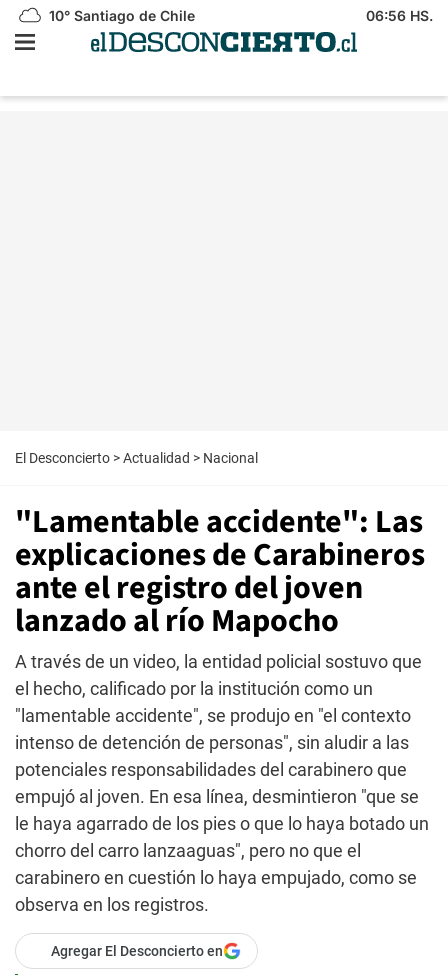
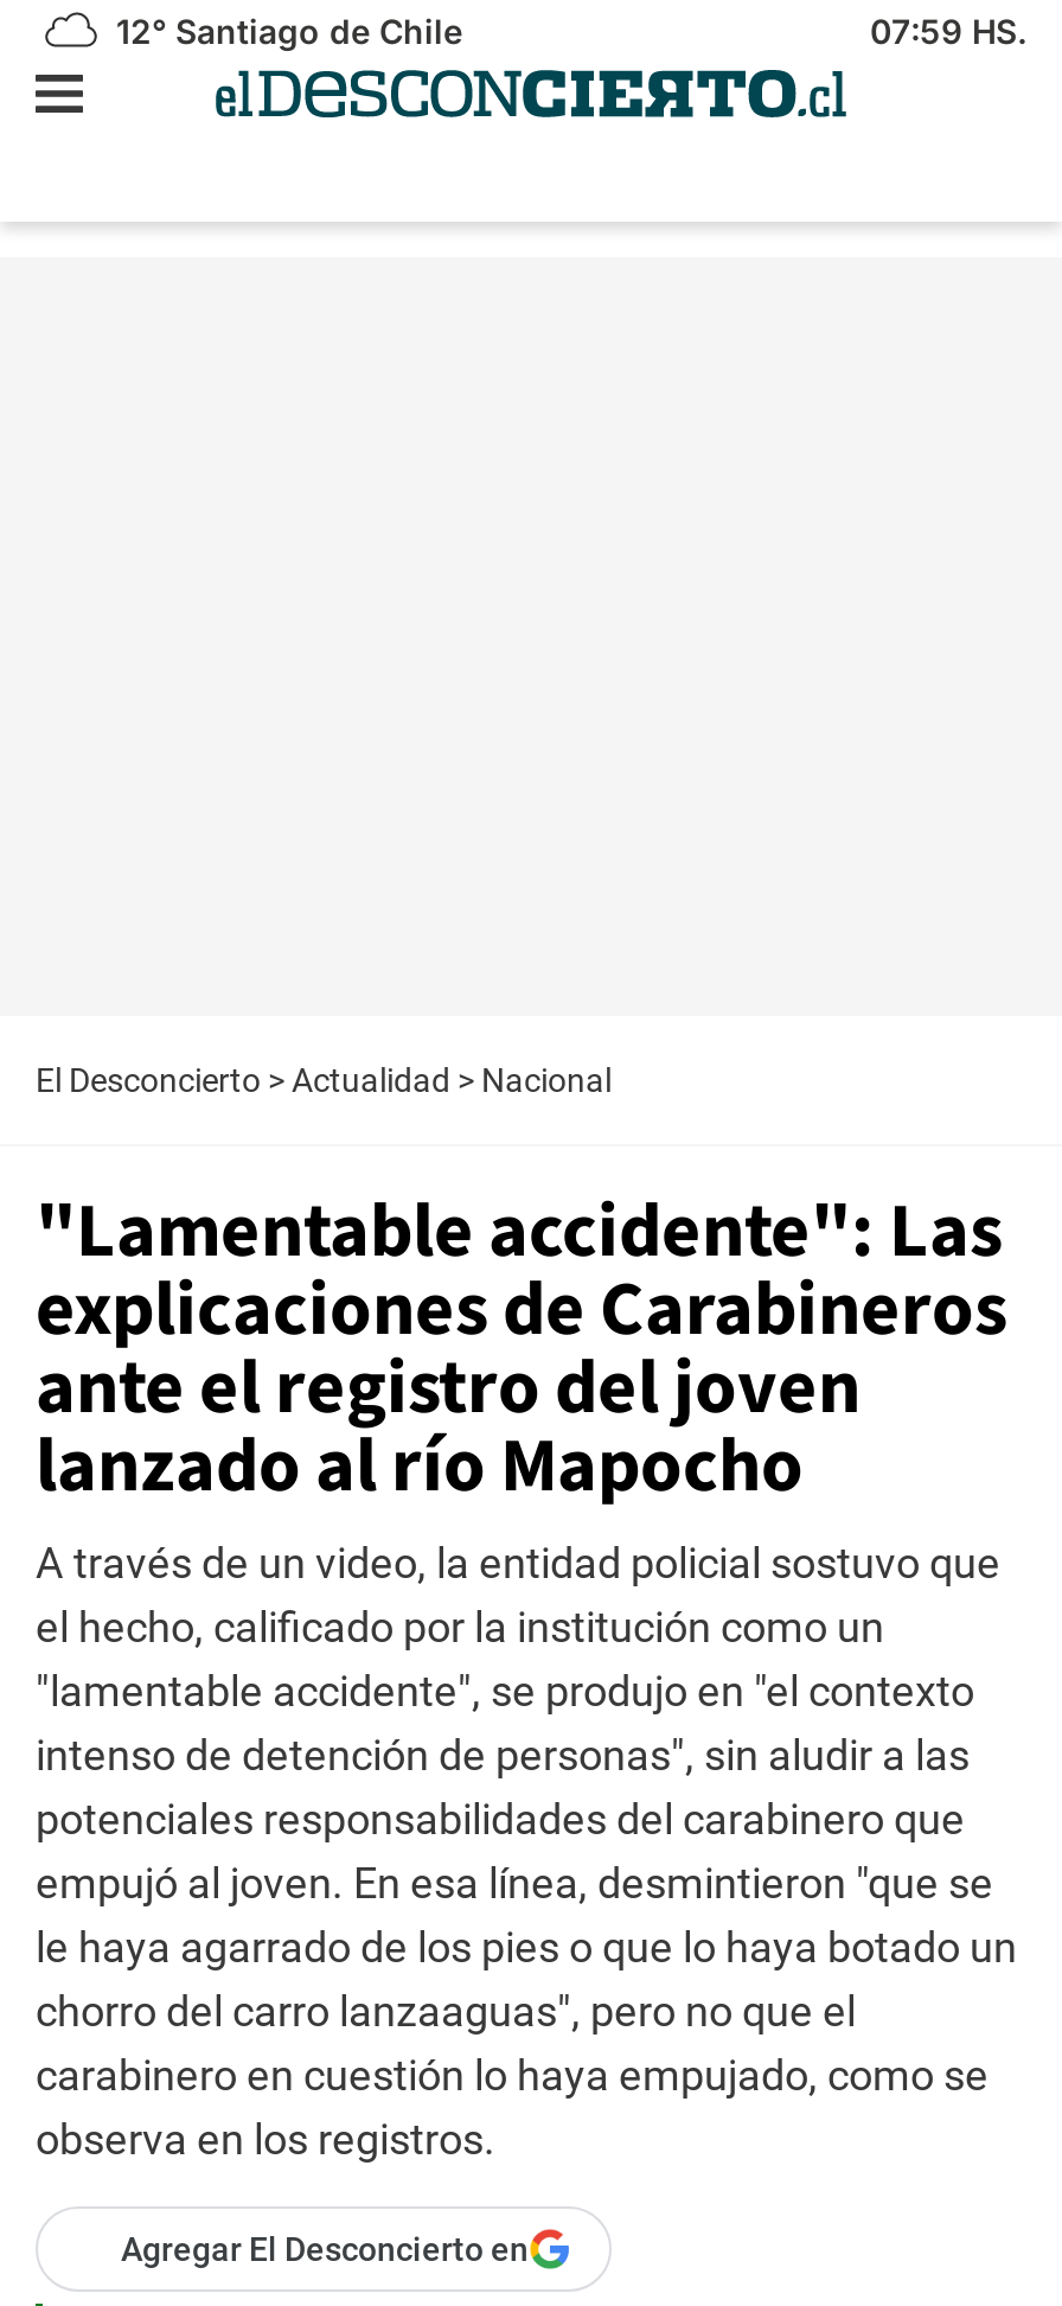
- 10° Santiago de Chile
+ 12° Santiago de Chile

- 06:56 HS.
+ 07:59 HS.
